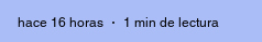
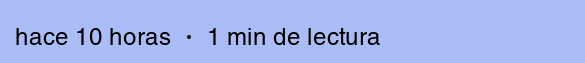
- hace 16 horas 1 min de lectura
+ hace 10 horas 1 min de lectura
